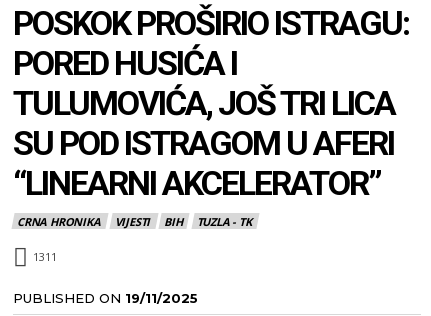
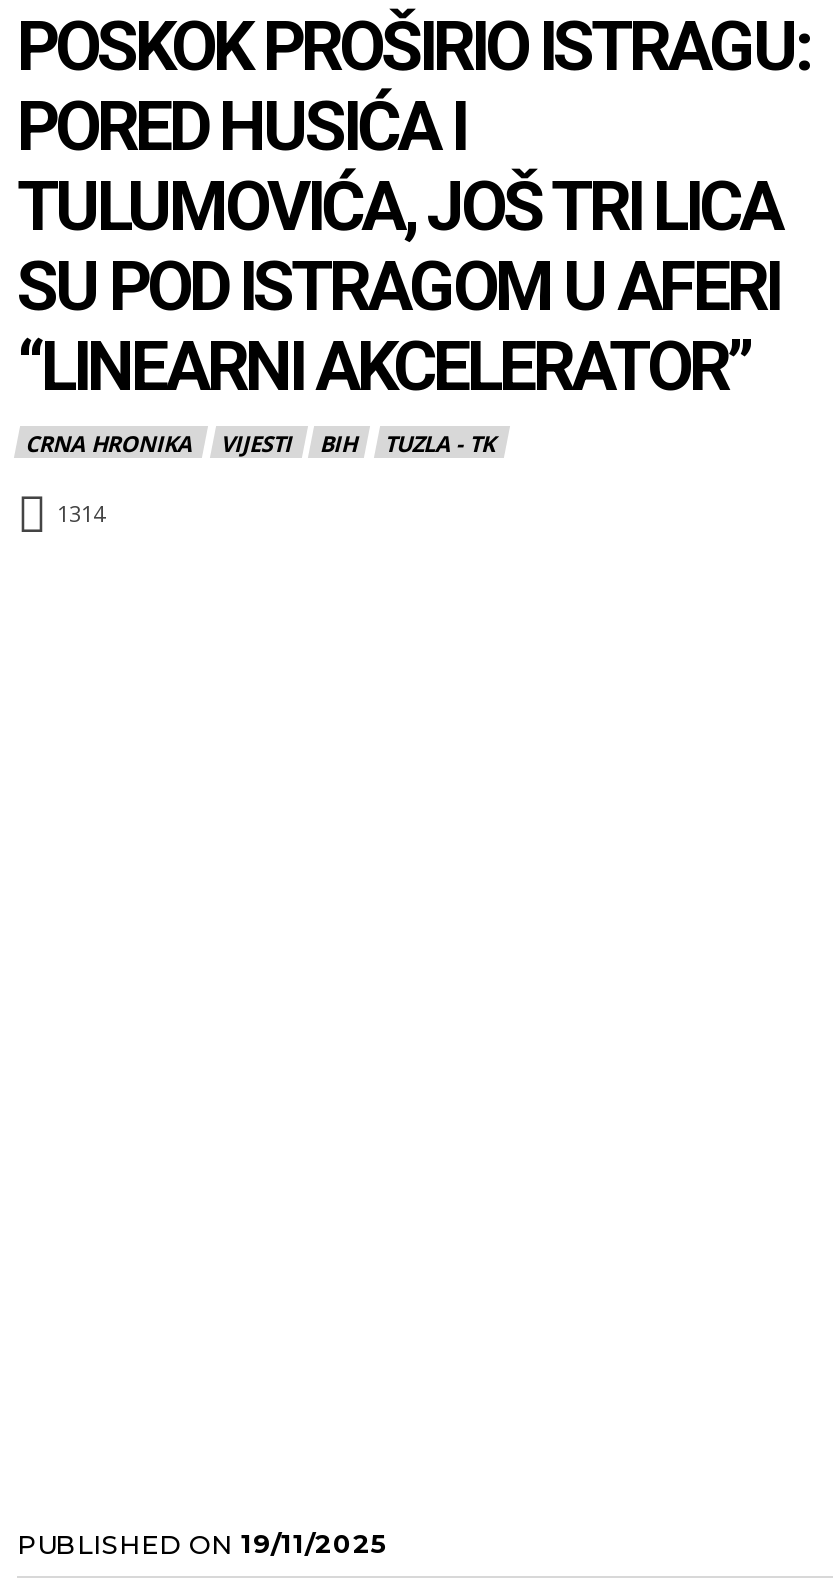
- 1311
+ 1314
